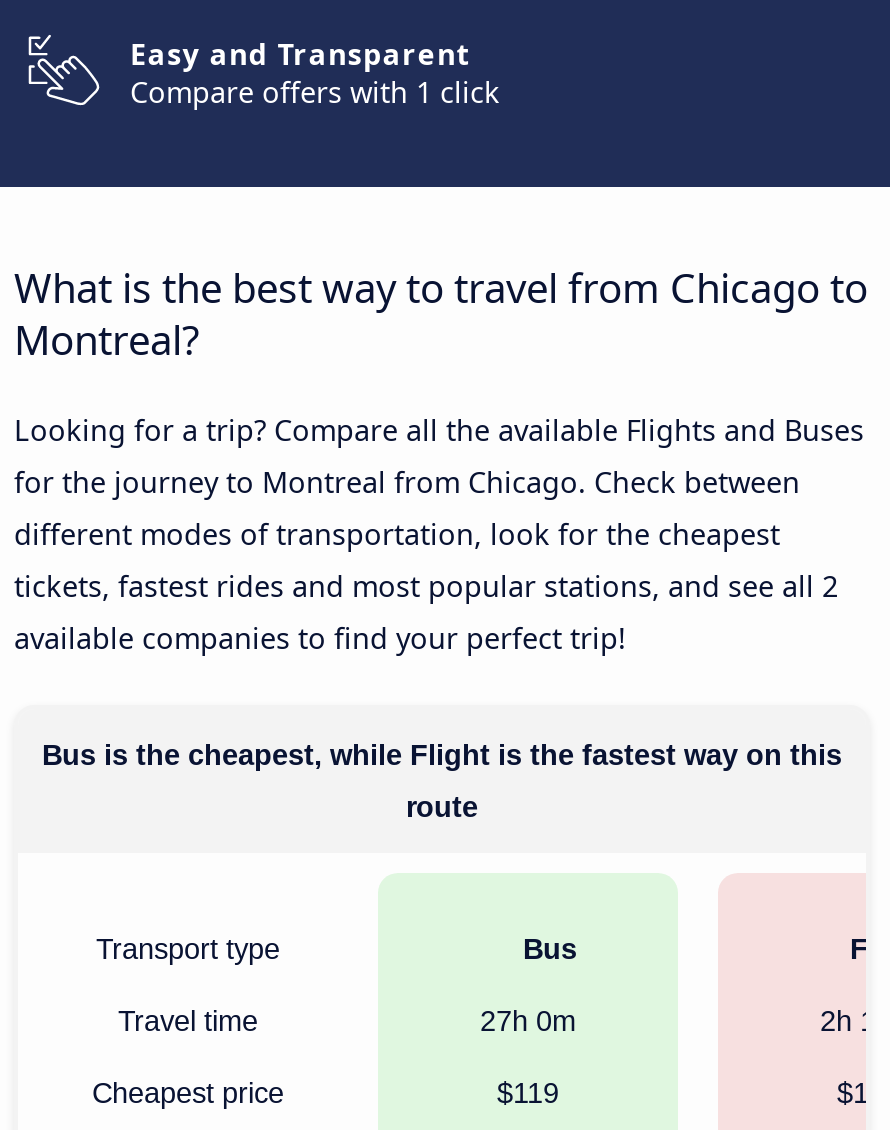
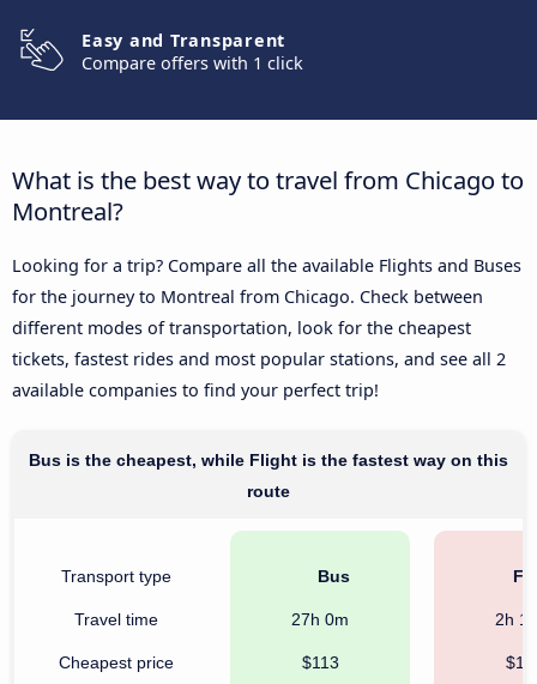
- $119
+ $113
